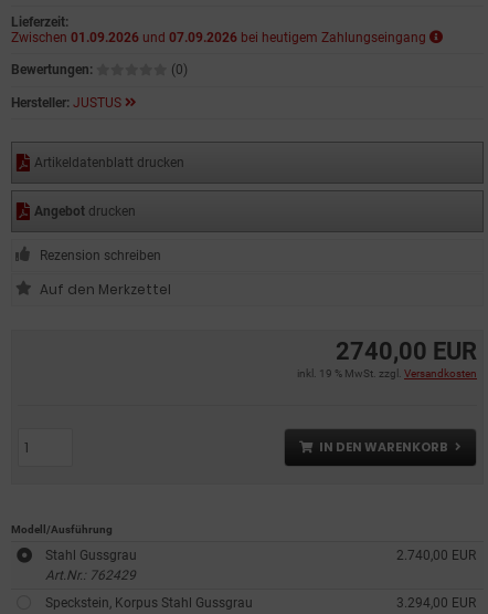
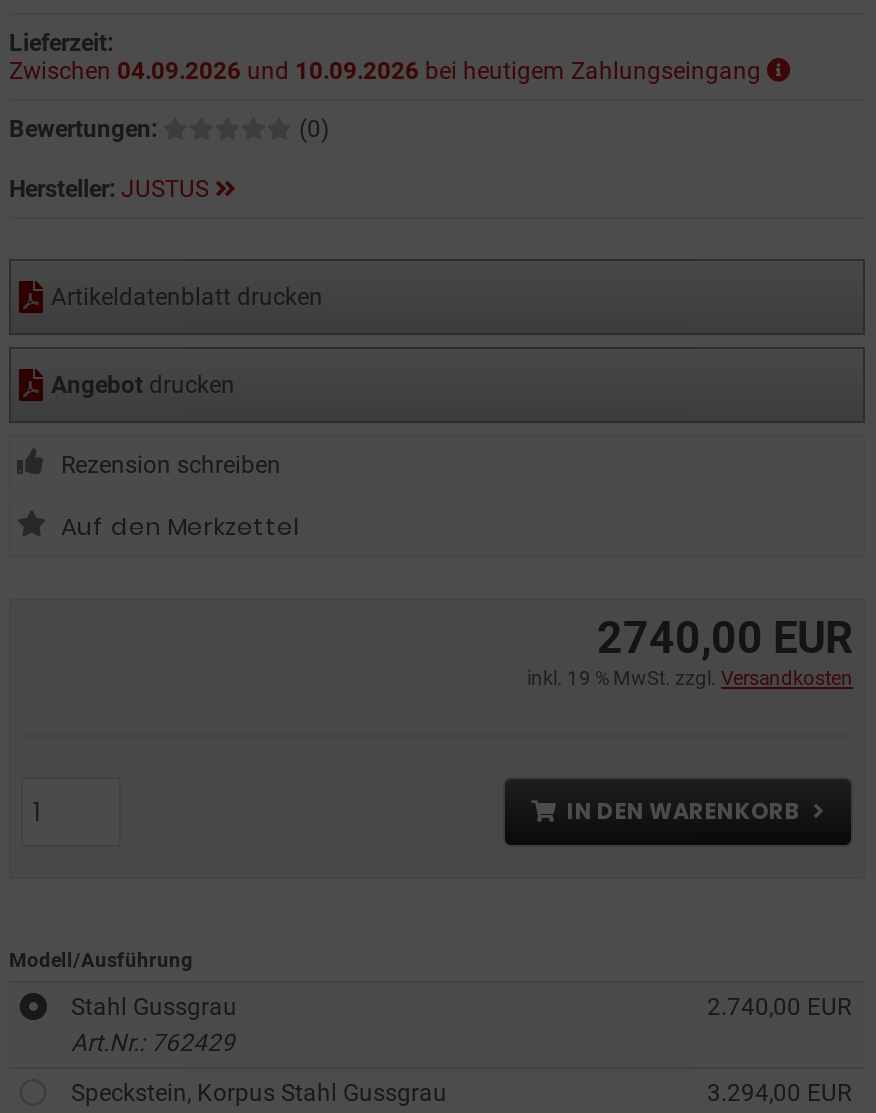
- Zwischen 01.09.2026 und 07.09.2026 bei heutigem Zahlungseingang
+ Zwischen 04.09.2026 und 10.09.2026 bei heutigem Zahlungseingang
